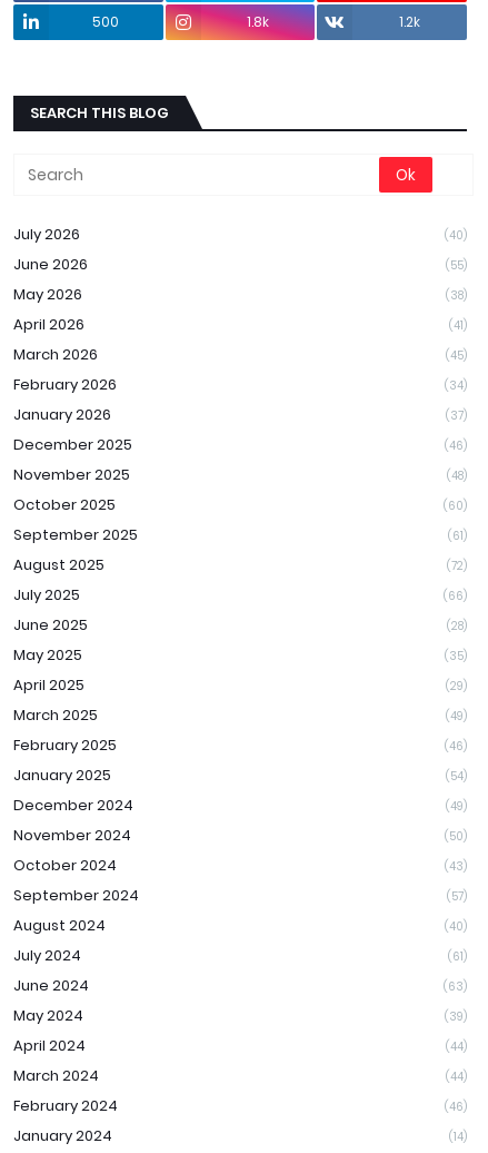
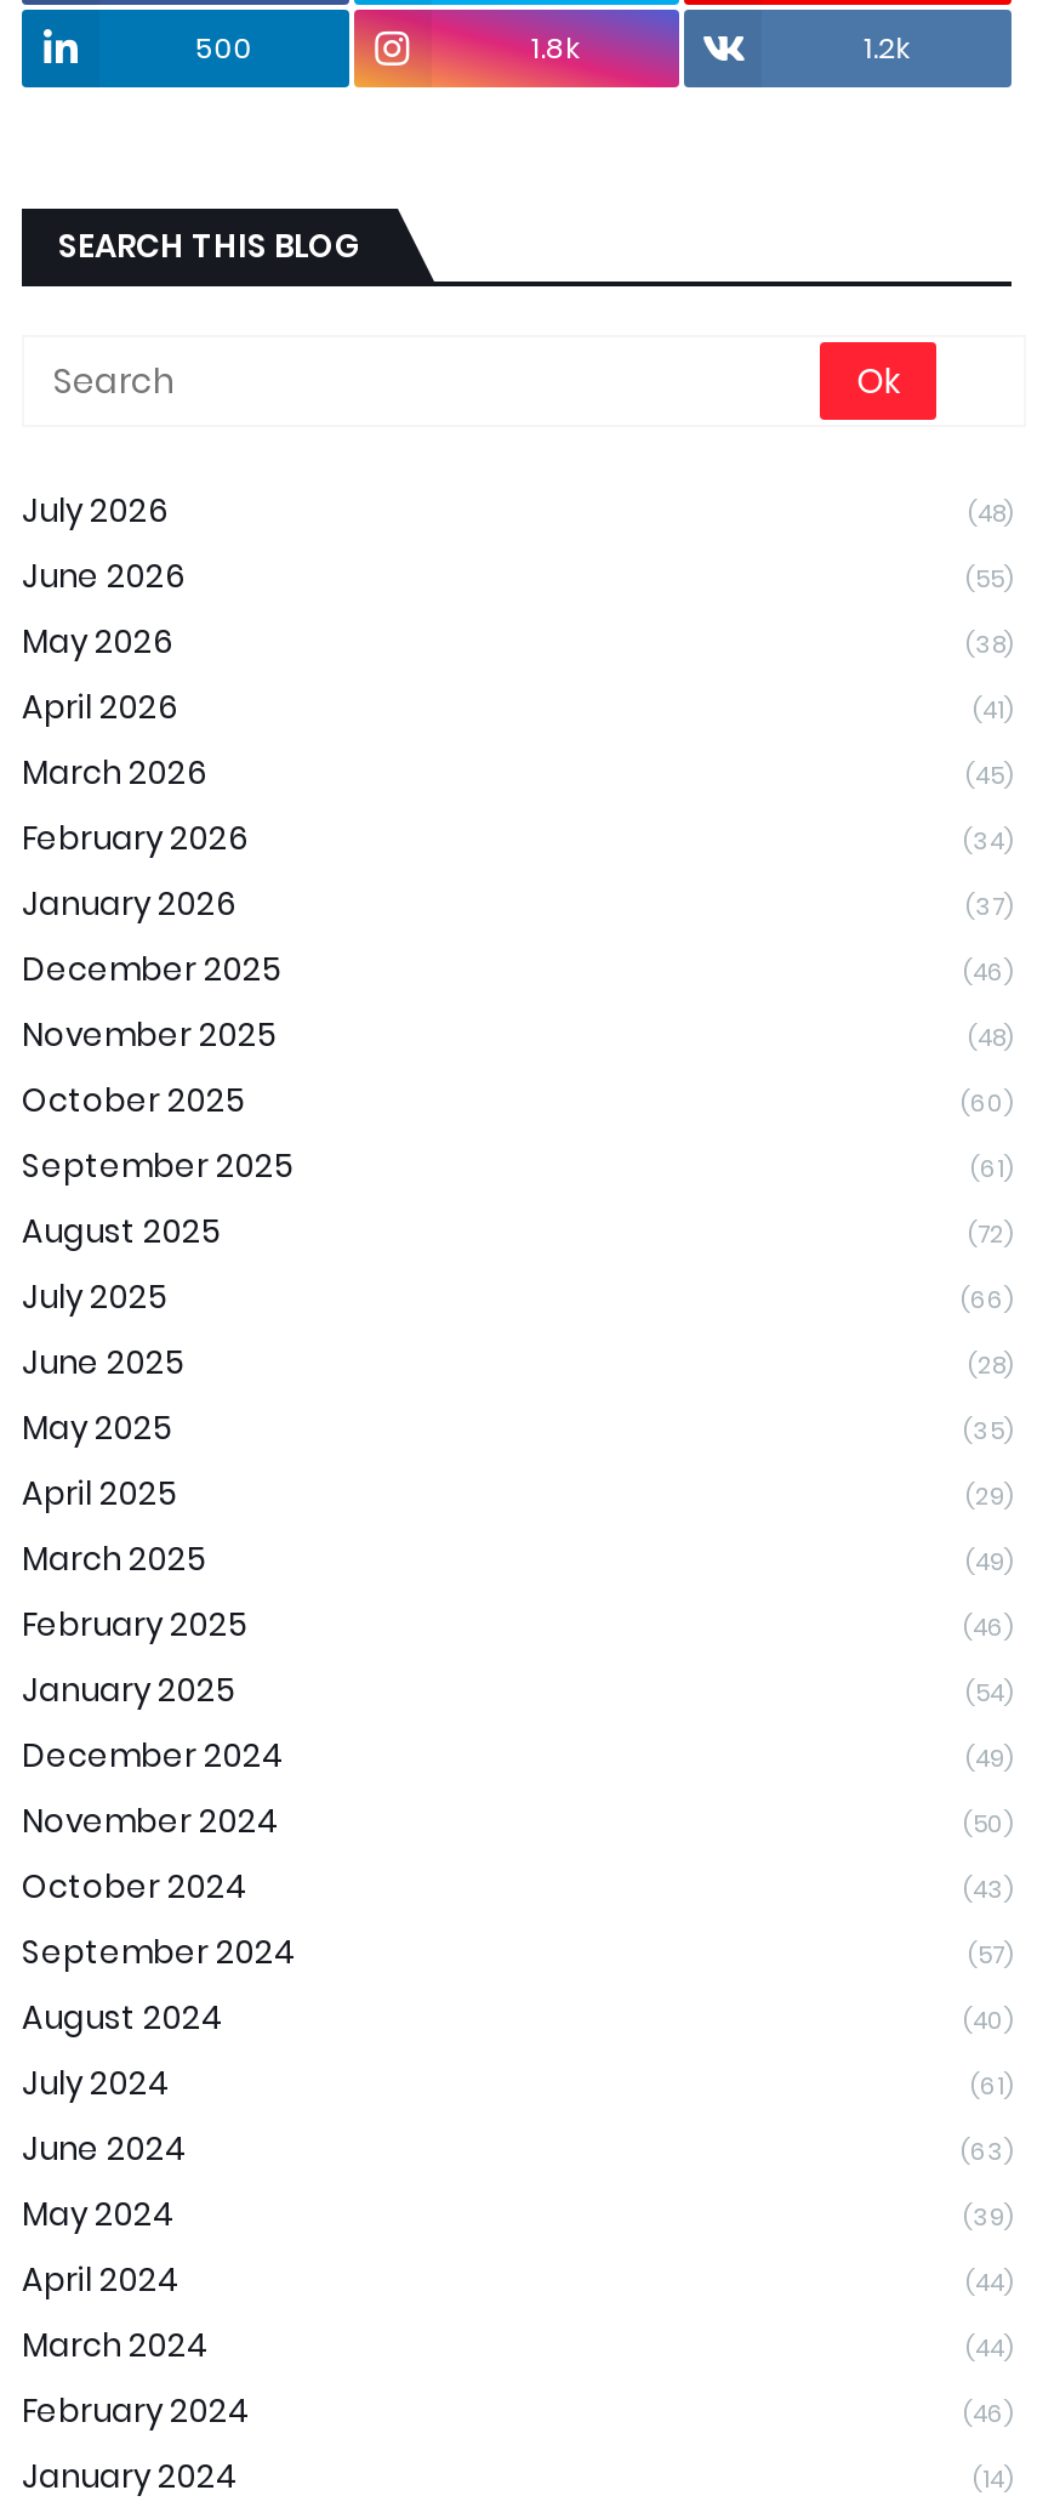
- (40)
+ (48)
